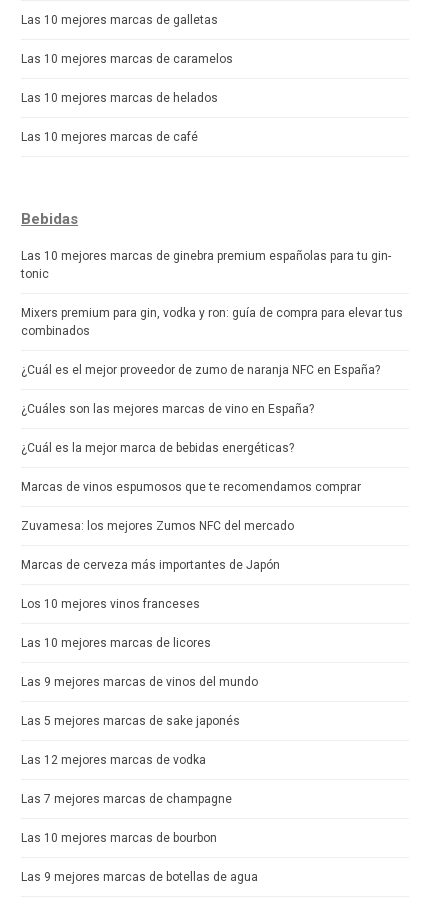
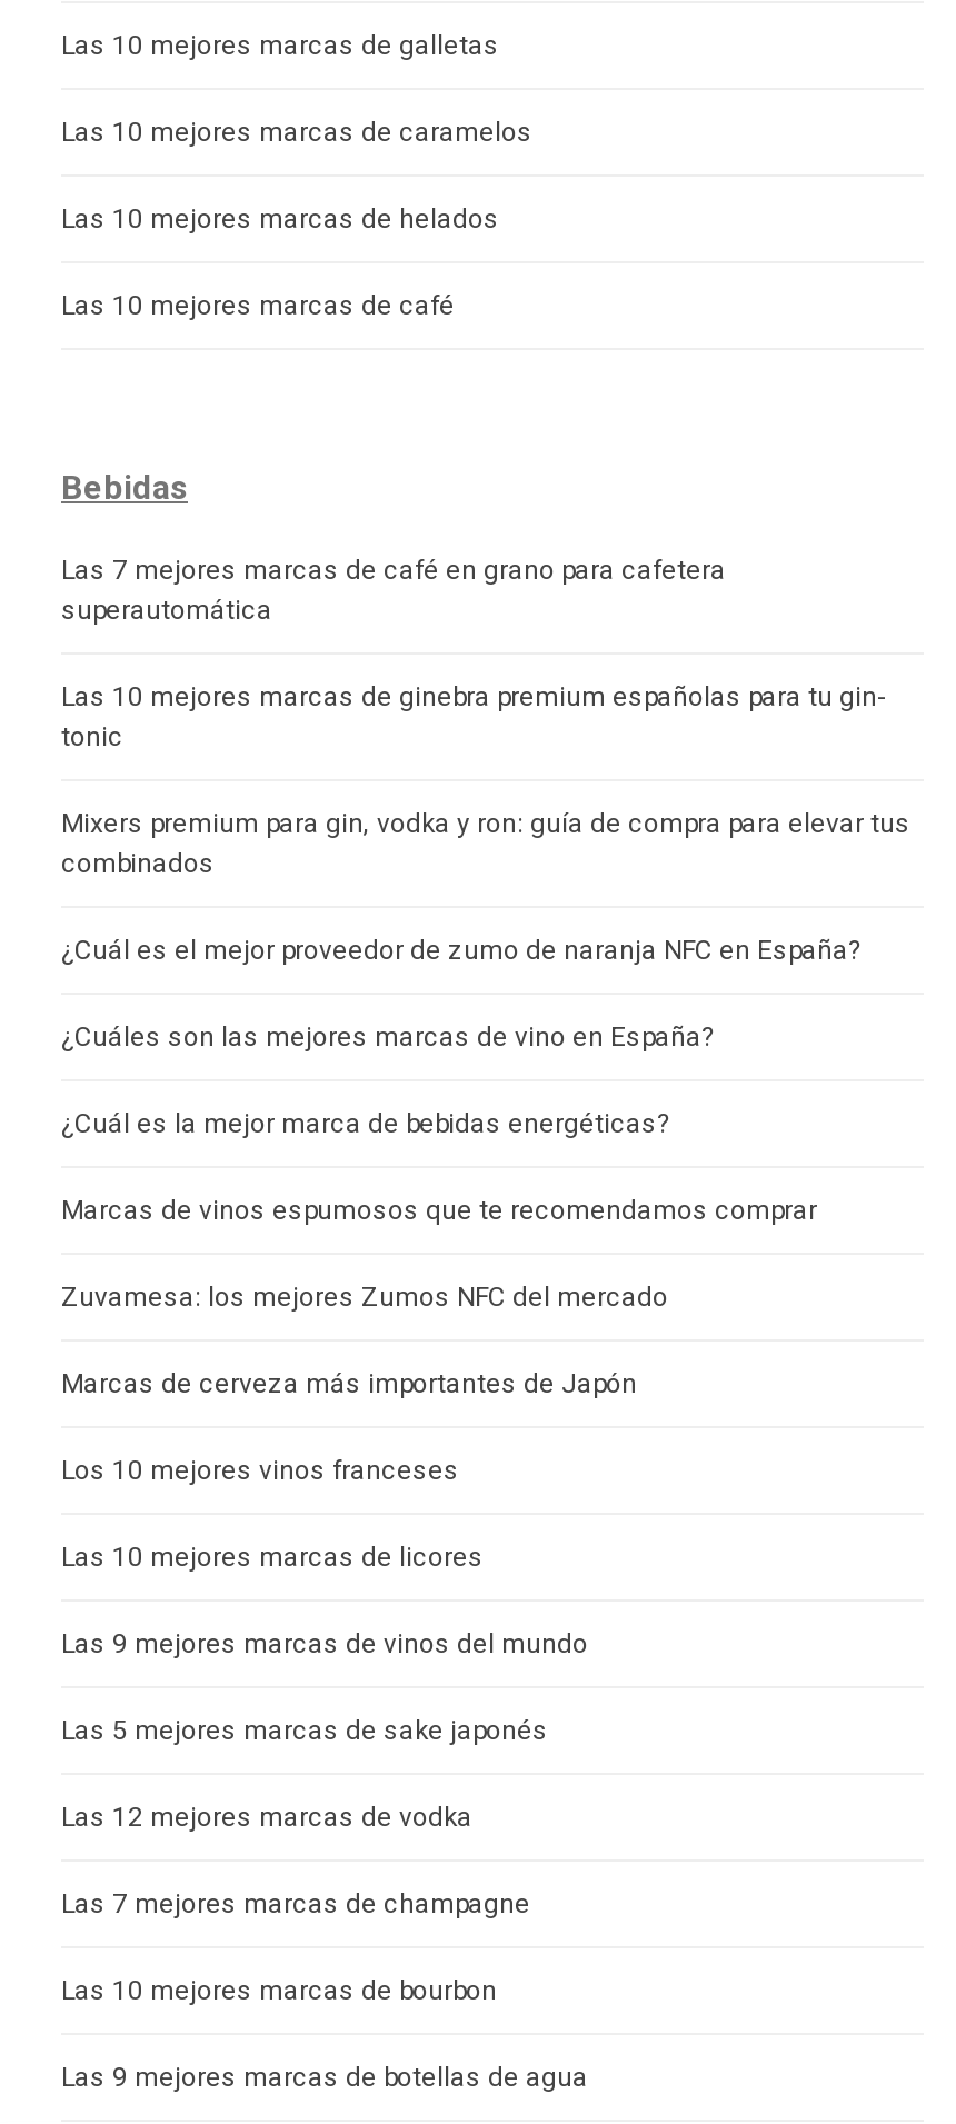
+ Las 7 mejores marcas de café en grano para cafetera
+ superautomática
